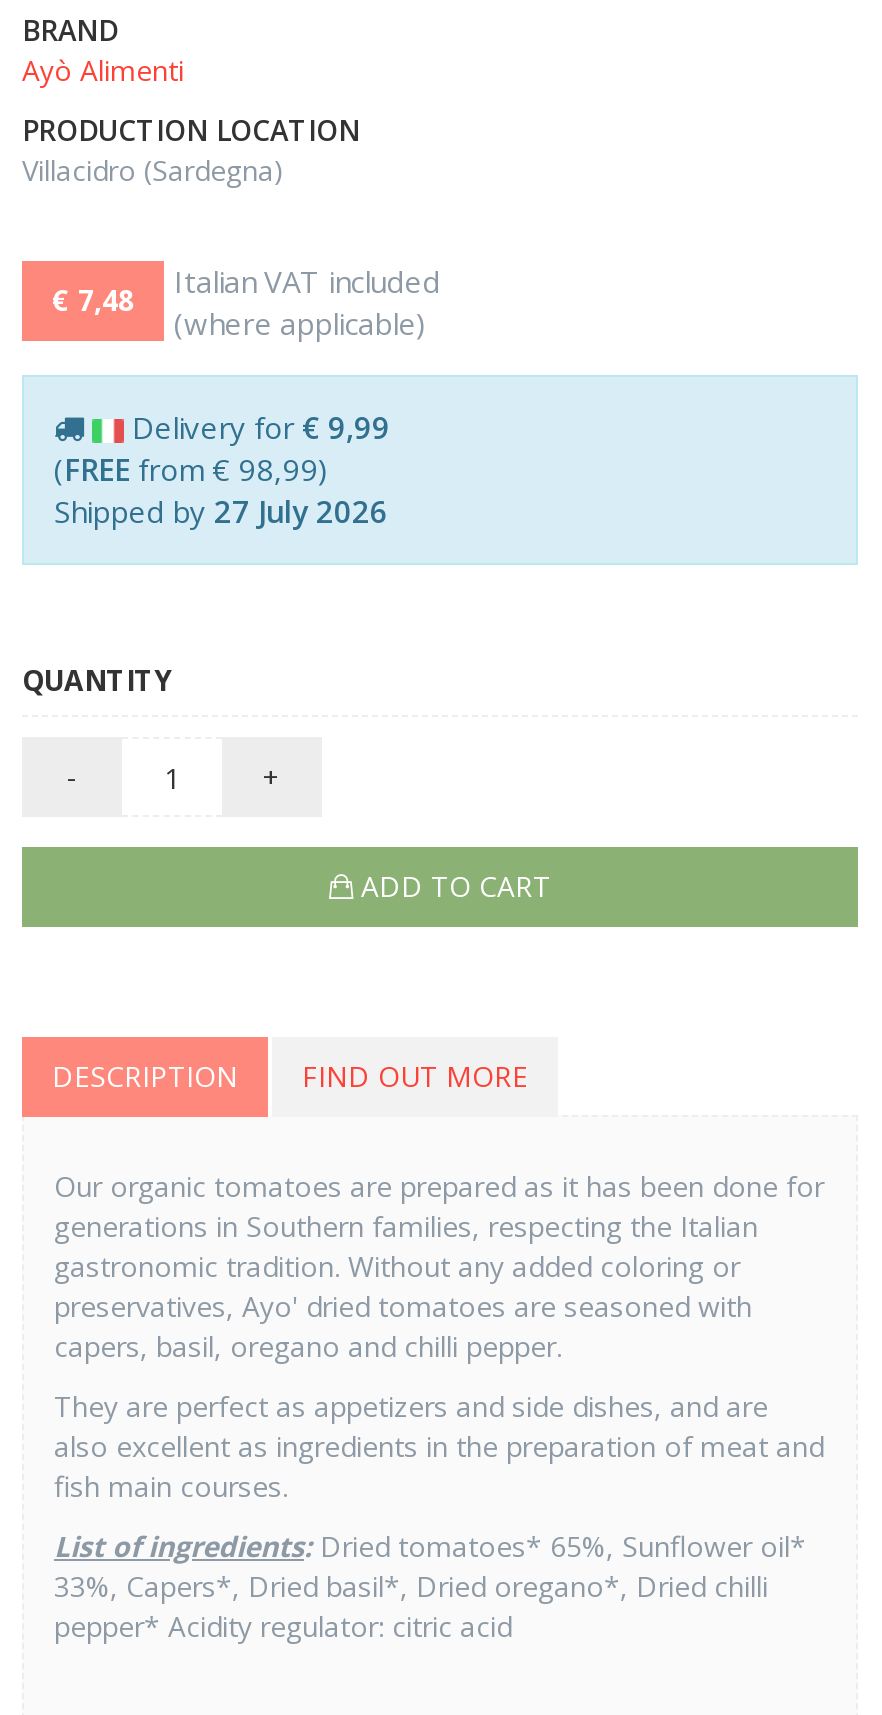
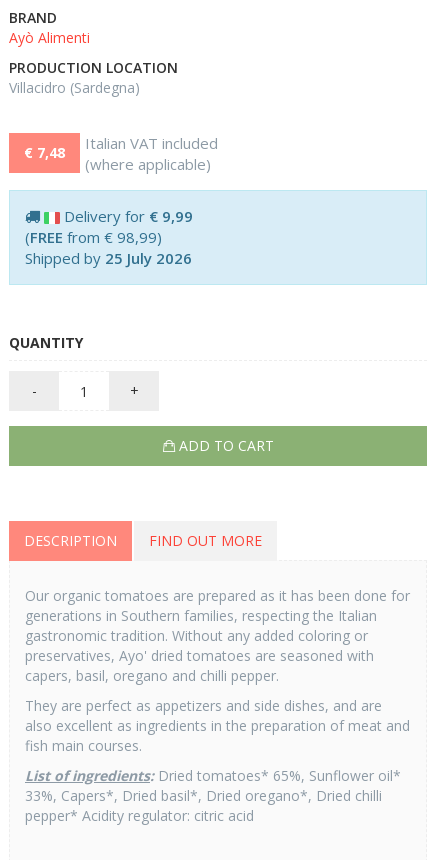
- Shipped by 27 July 2026
+ Shipped by 25 July 2026
